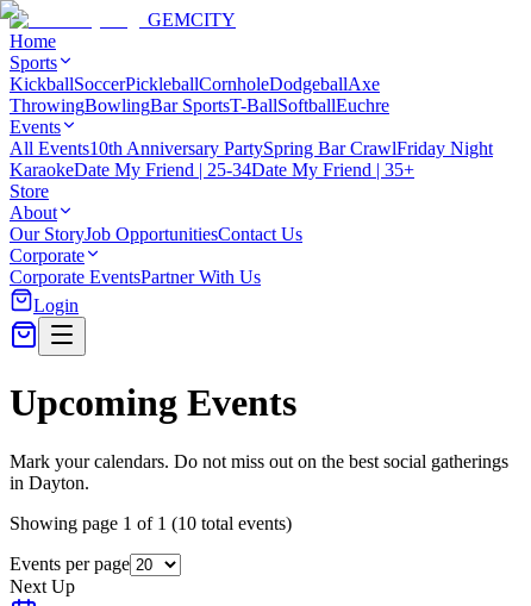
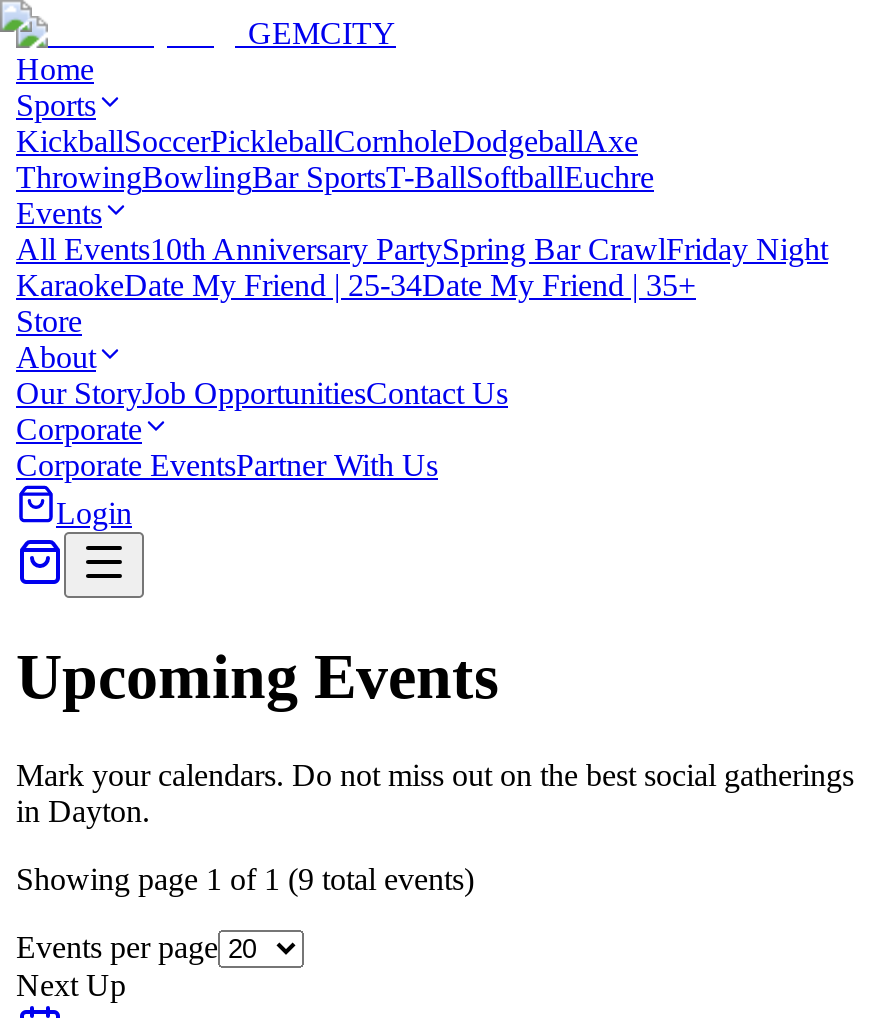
- Showing page 1 of 1 (10 total events)
+ Showing page 1 of 1 (9 total events)
